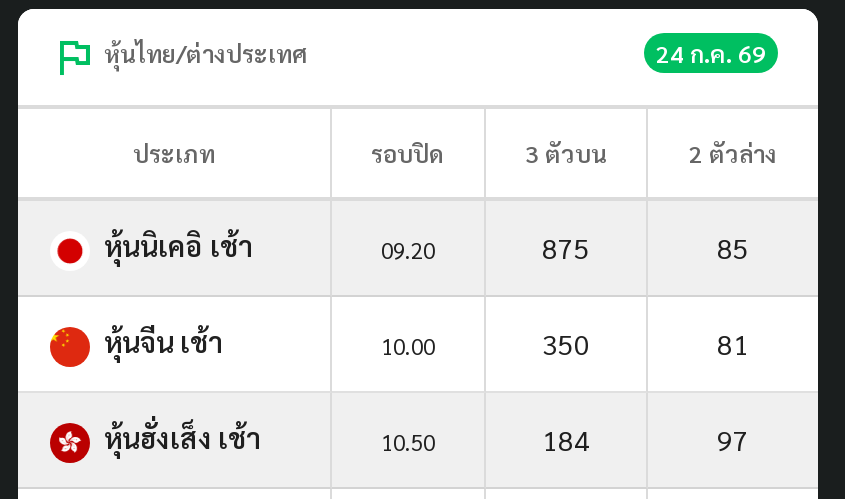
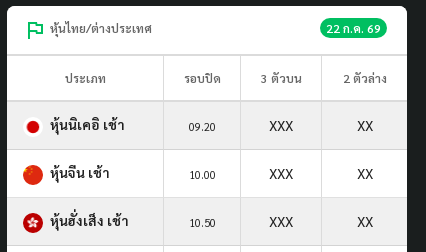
- 24 ก.ค. 69
+ 22 ก.ค. 69

- 875
- 85
+ XXX
+ XX

- 350
- 81
+ XXX
+ XX

- 184
- 97
+ XXX
+ XX
